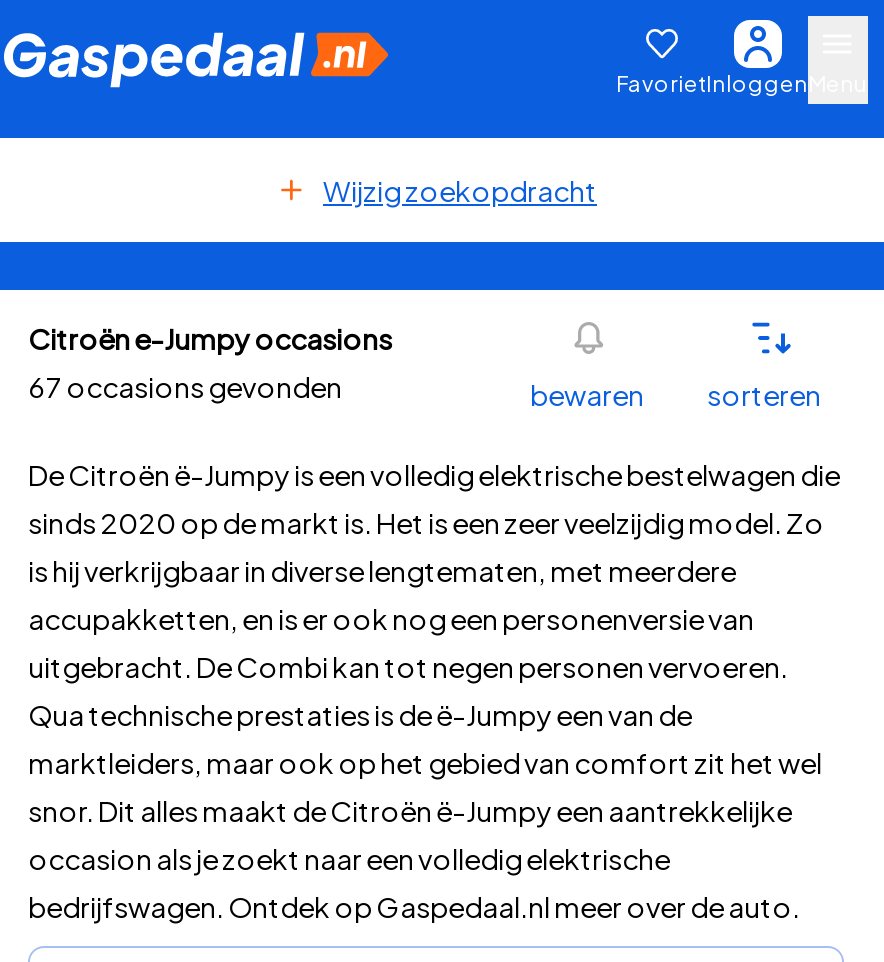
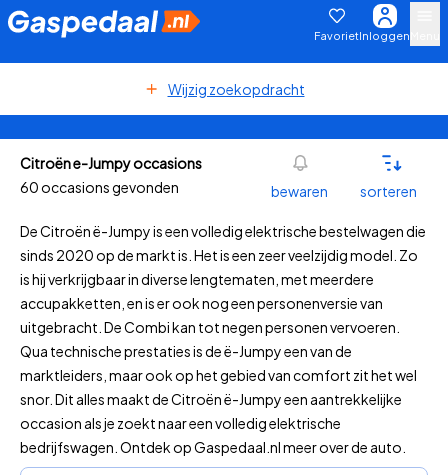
- 67 occasions gevonden
+ 60 occasions gevonden
